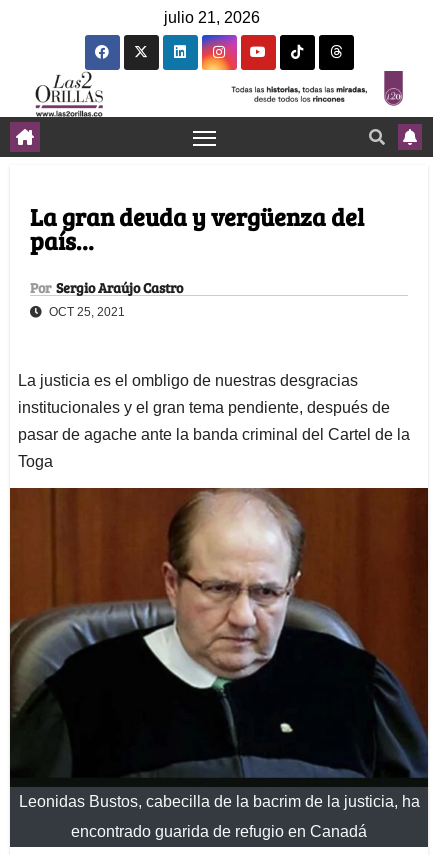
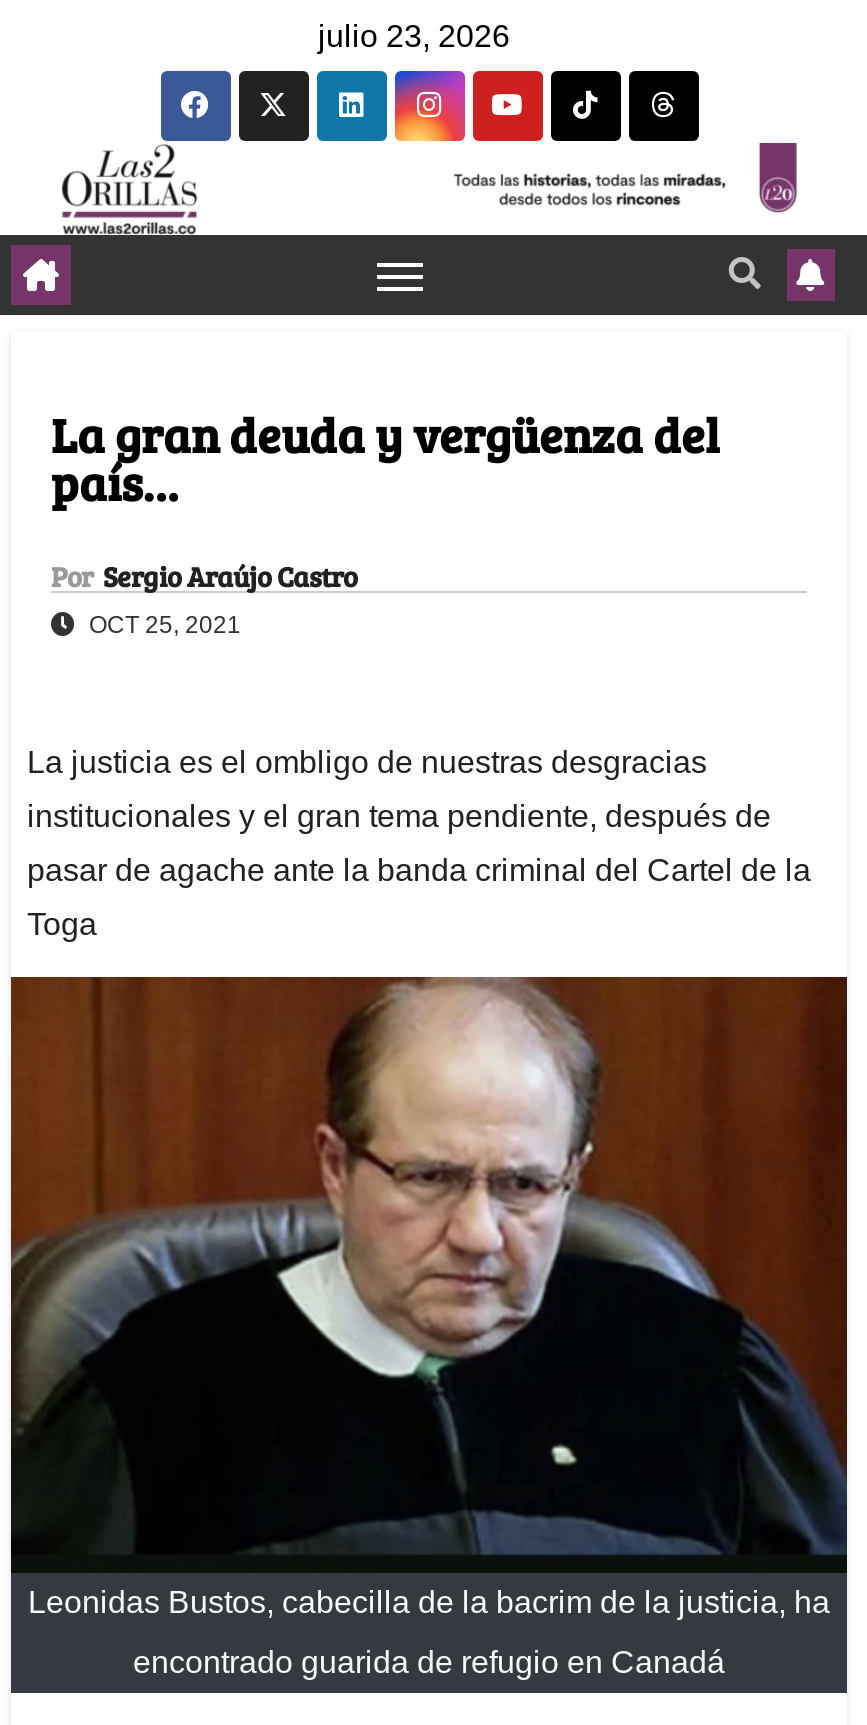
- julio 21, 2026
+ julio 23, 2026
